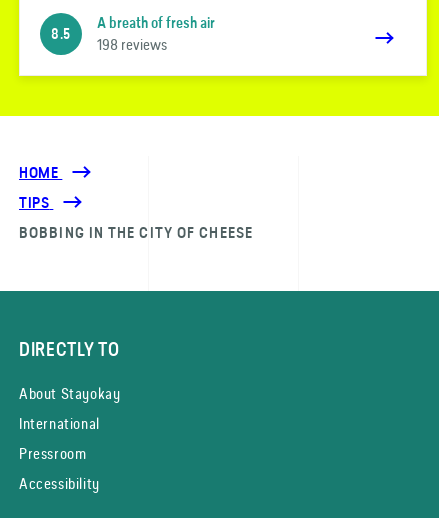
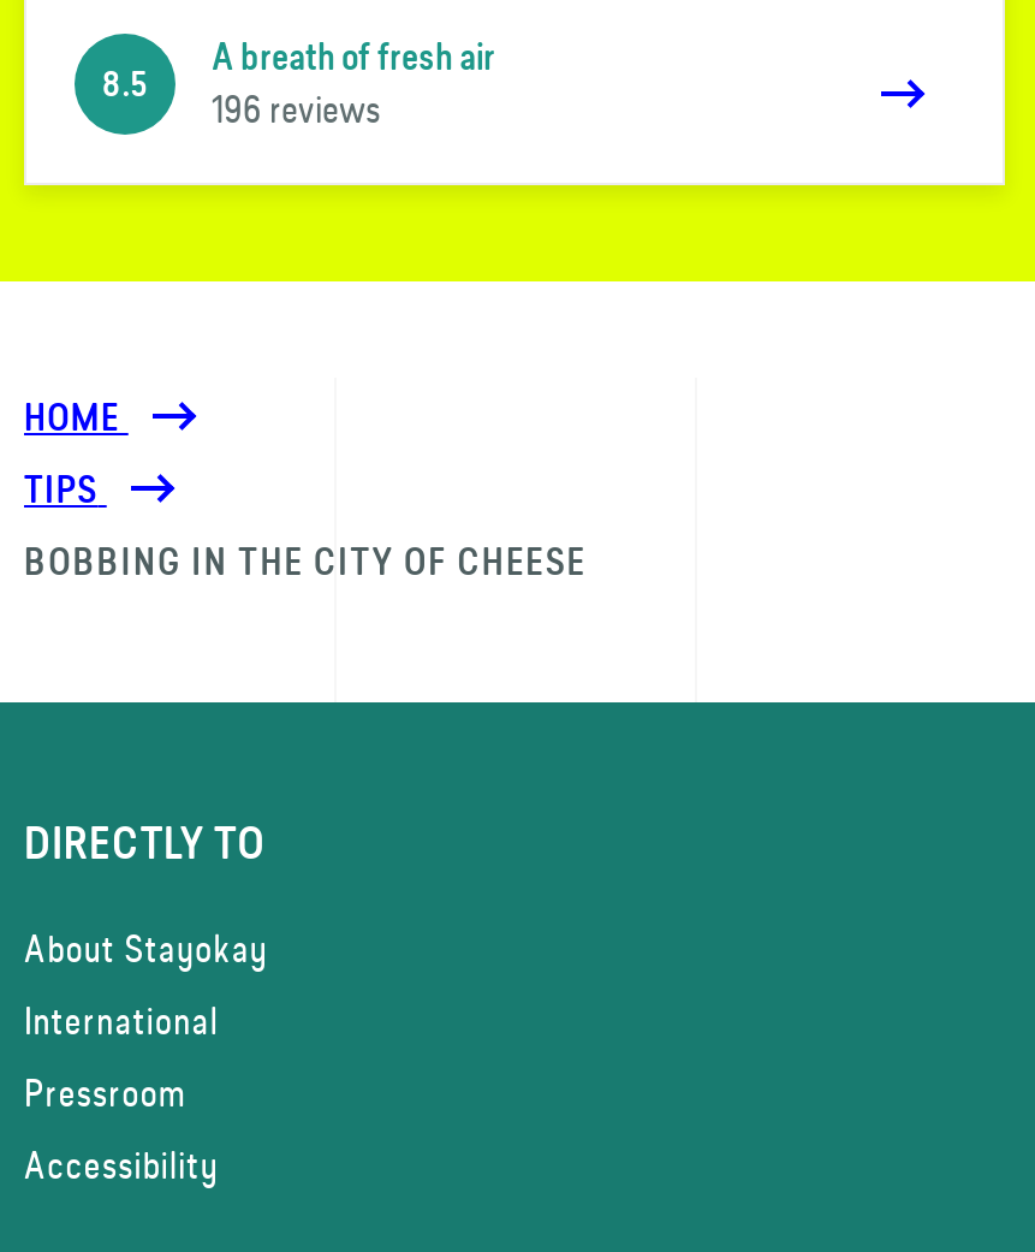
- 8.5 198 reviews
+ 8.5 196 reviews
